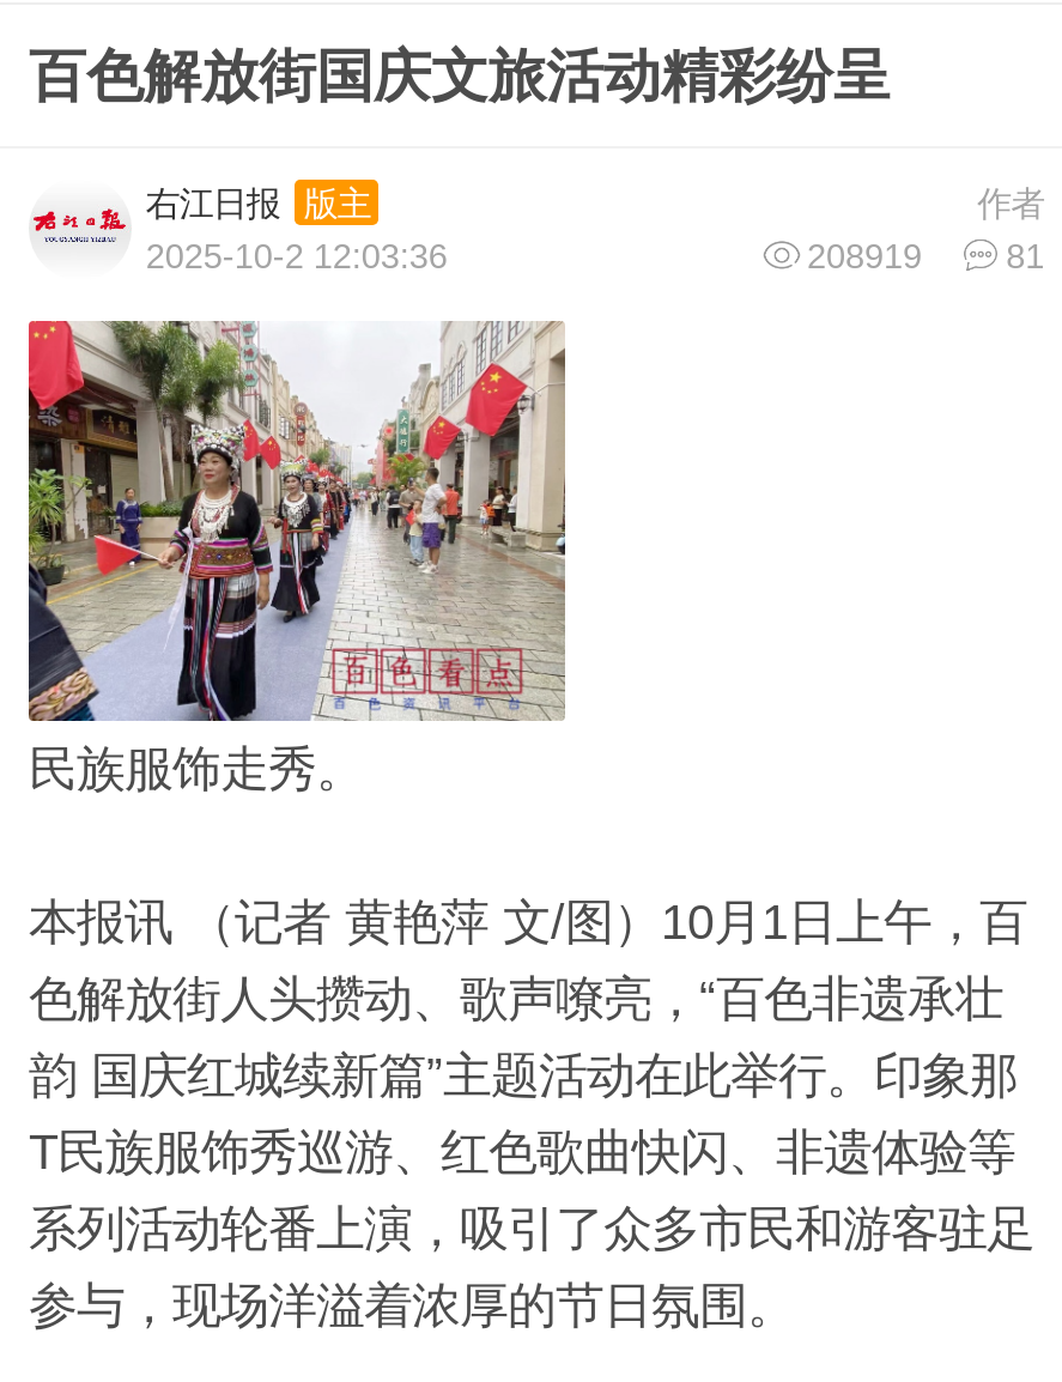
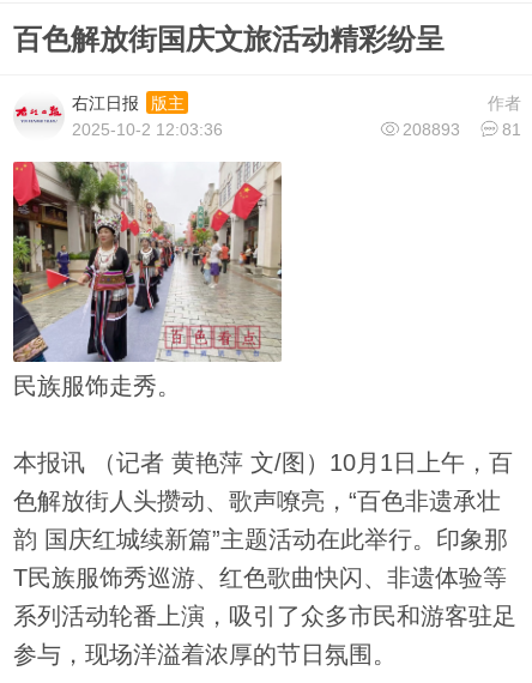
- 208919 81
+ 208893 81
